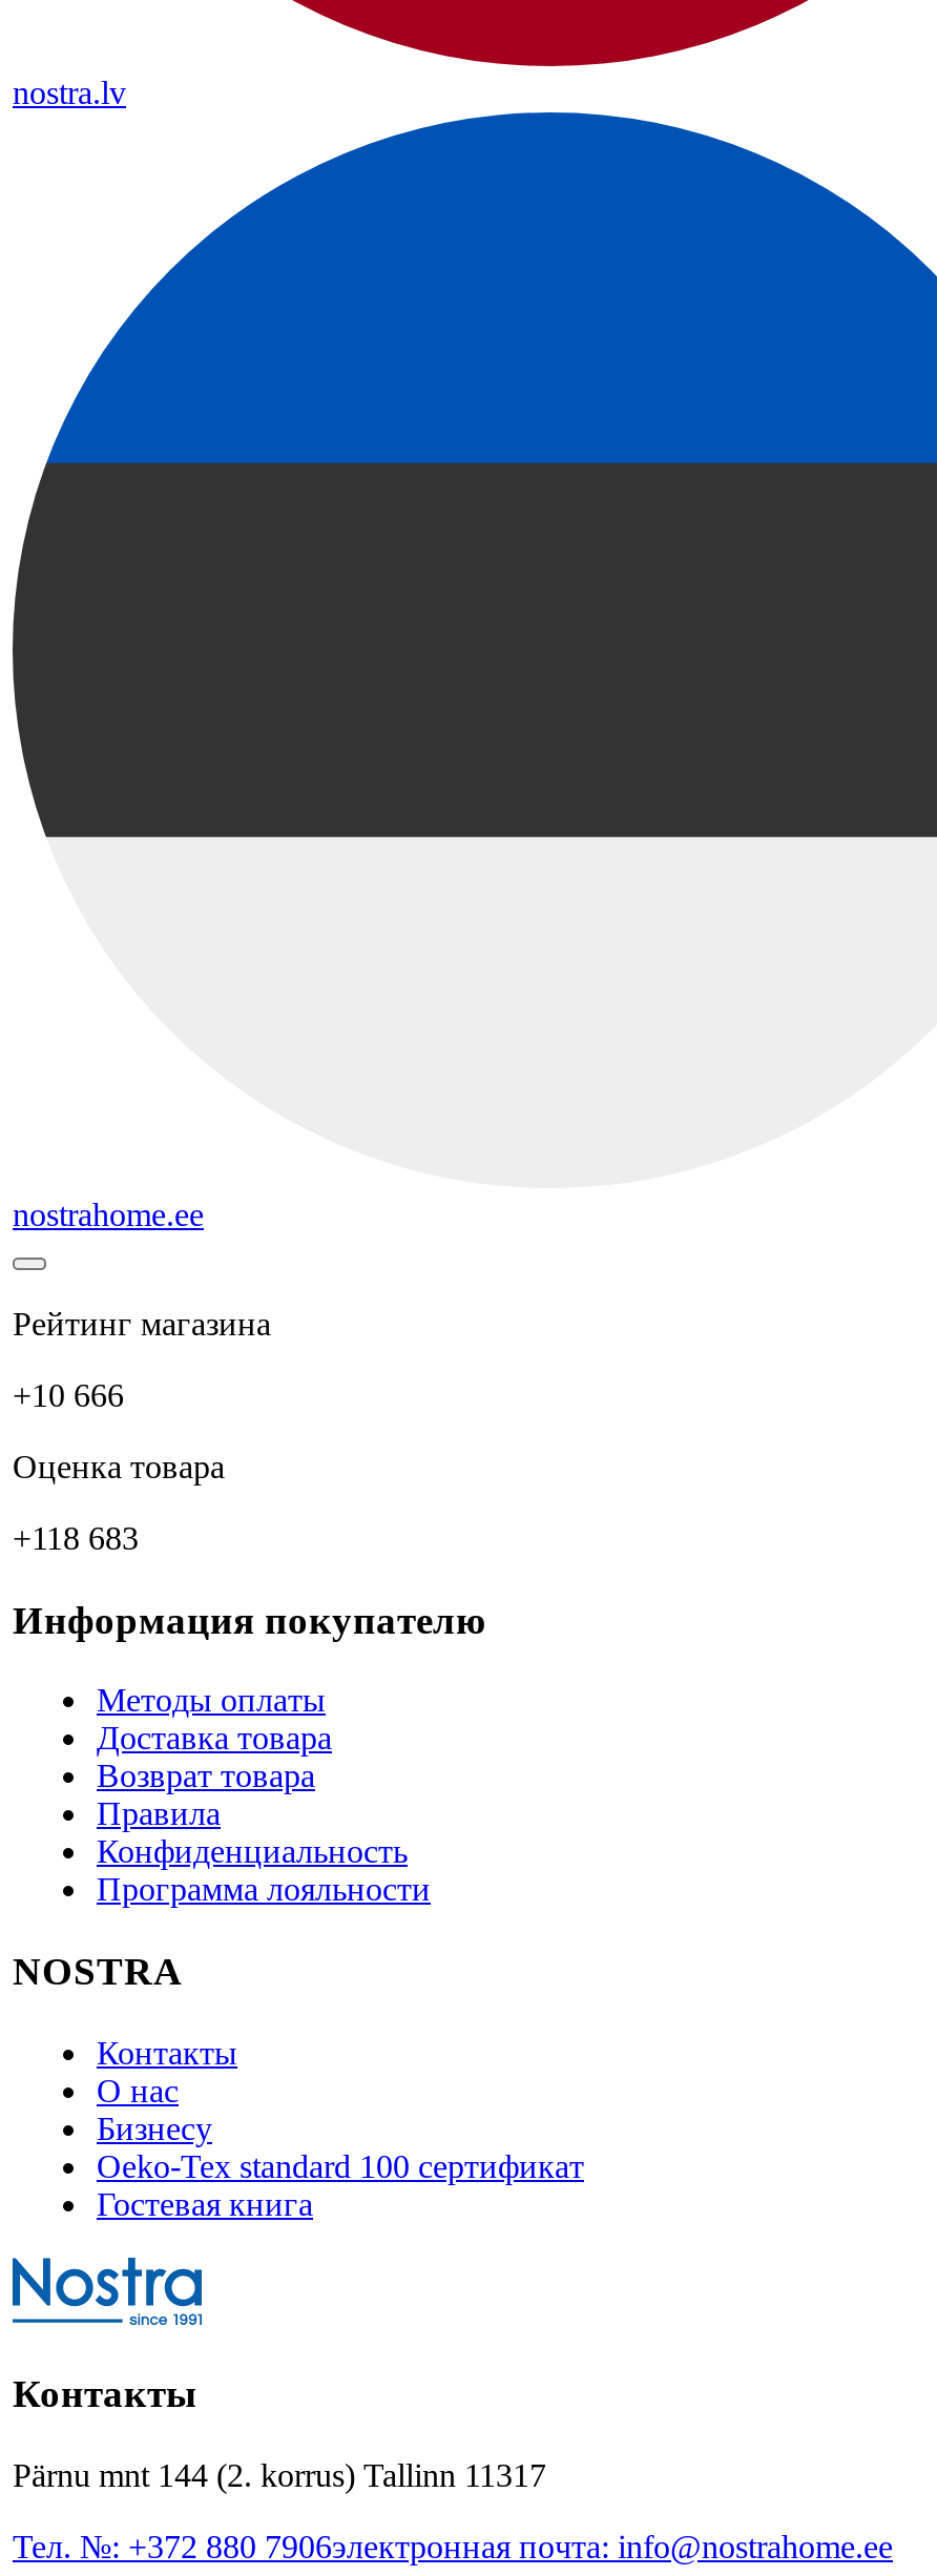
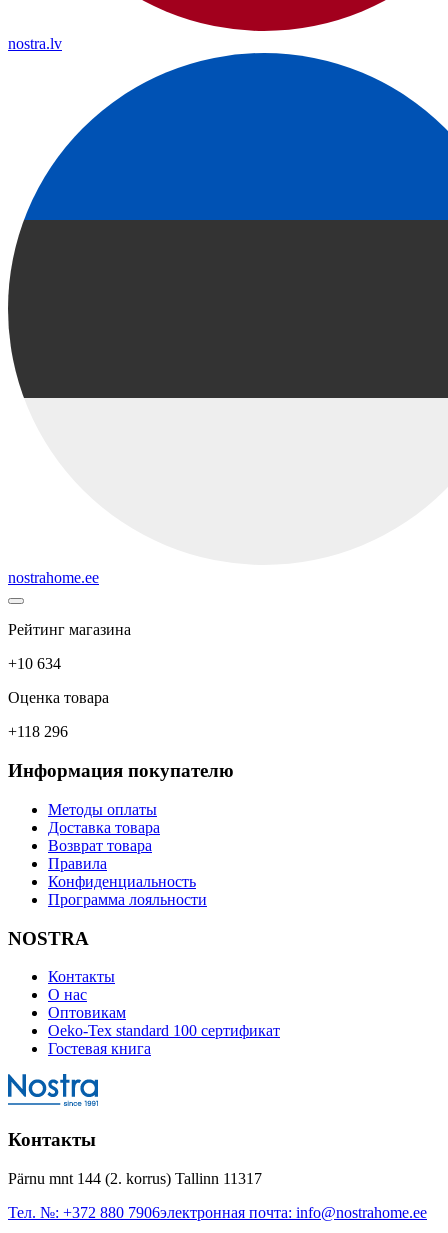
- +10 666
+ +10 634

- +118 683
+ +118 296

- Бизнесу
+ Оптовикам
